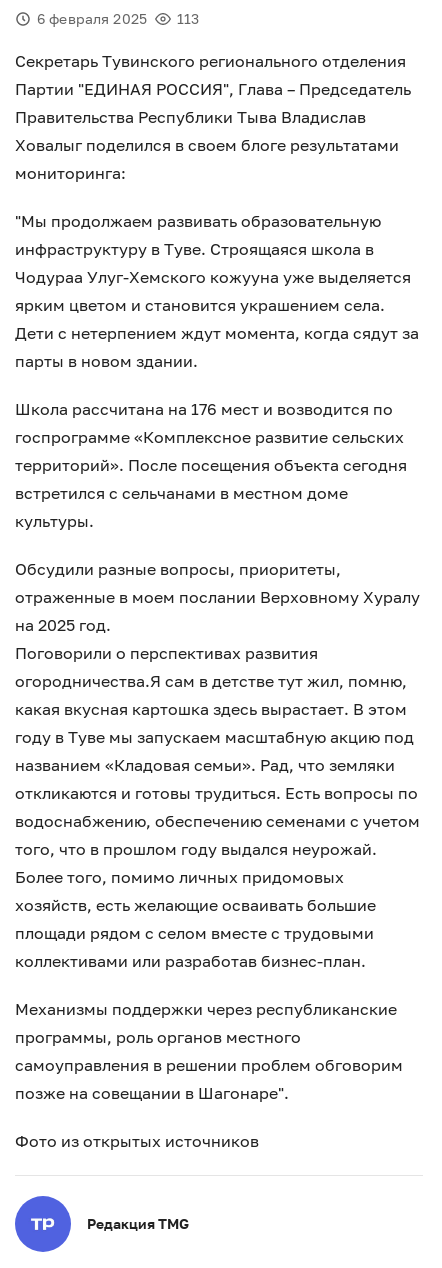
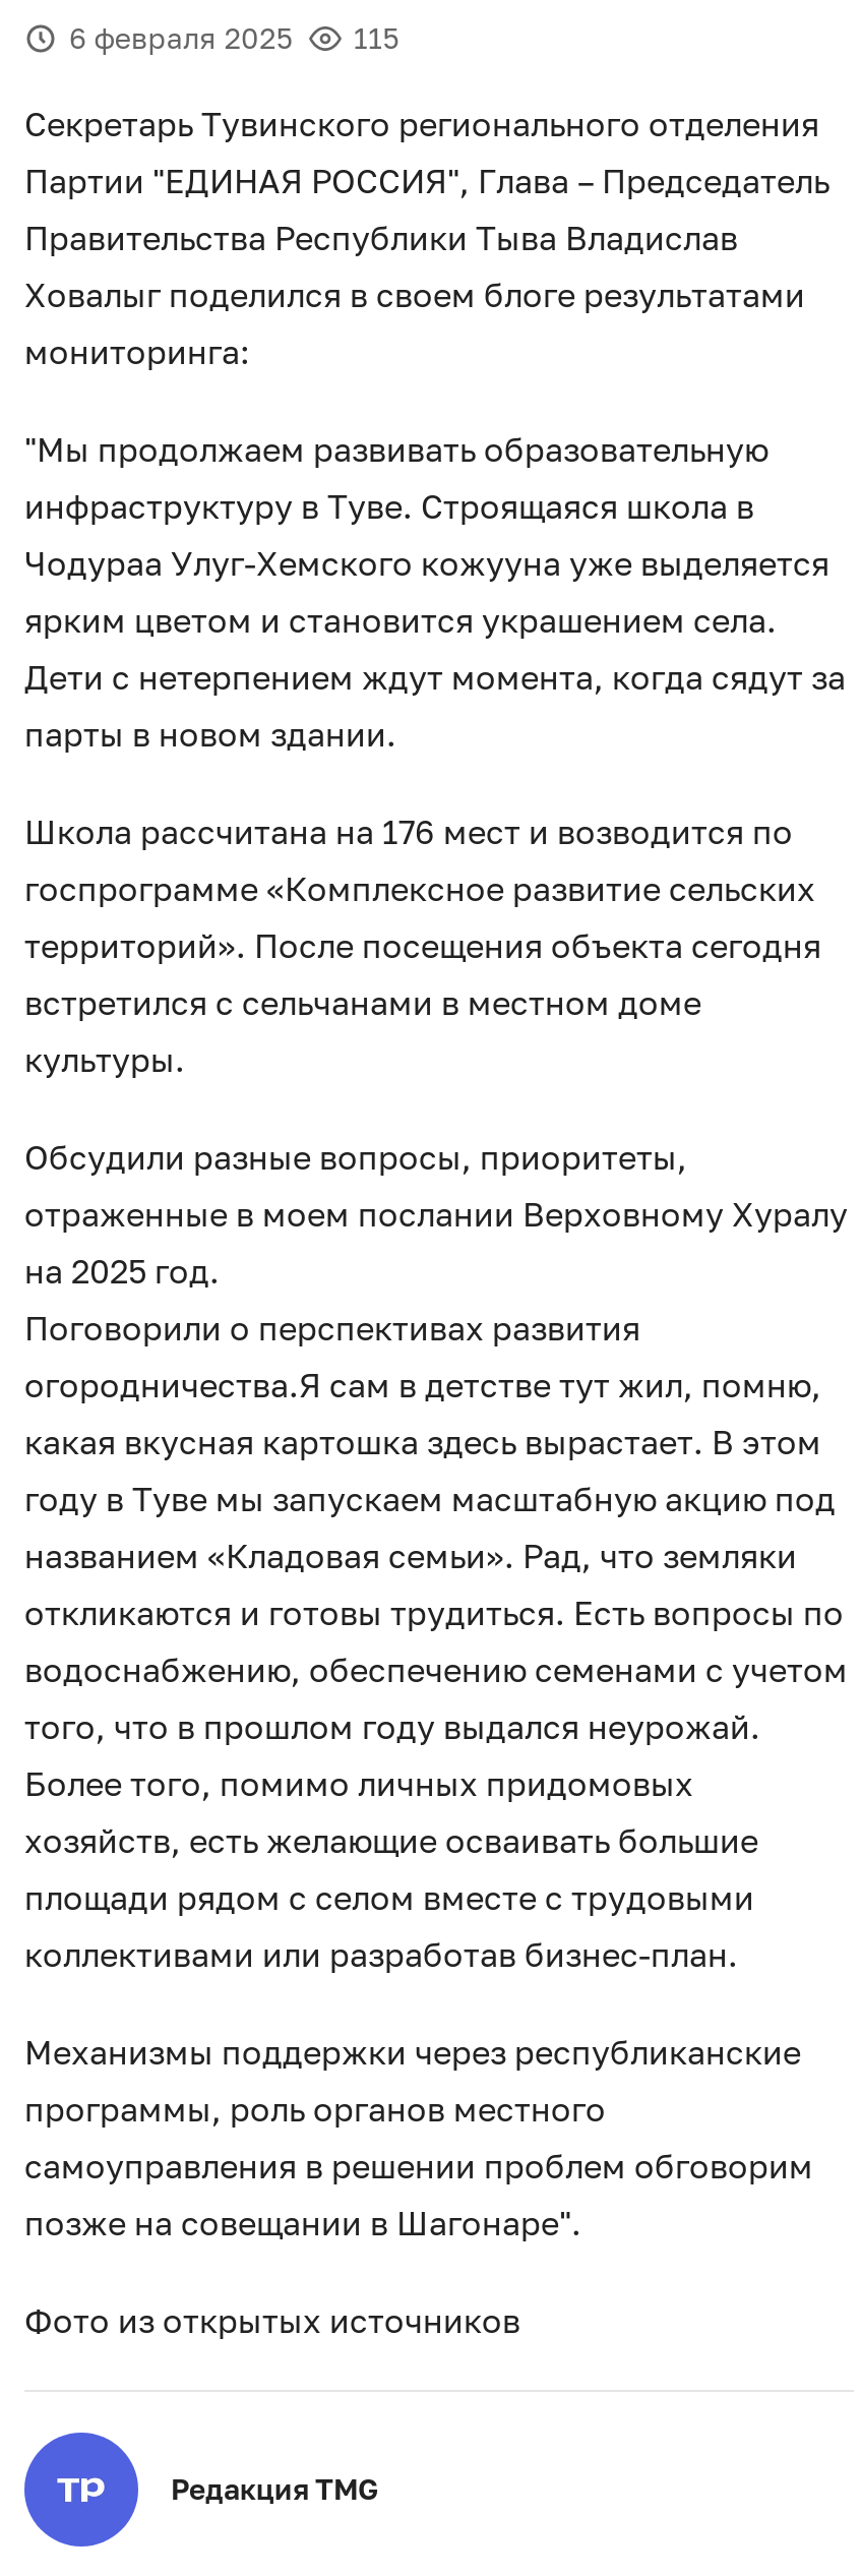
- 6 февраля 2025 113
+ 6 февраля 2025 115
